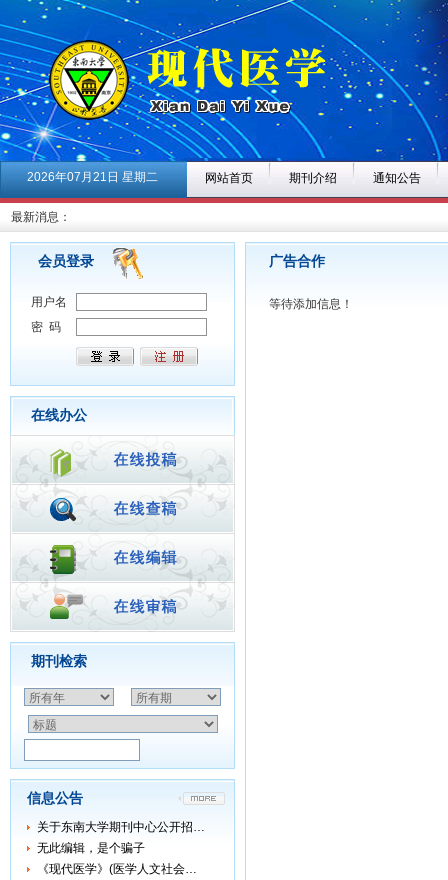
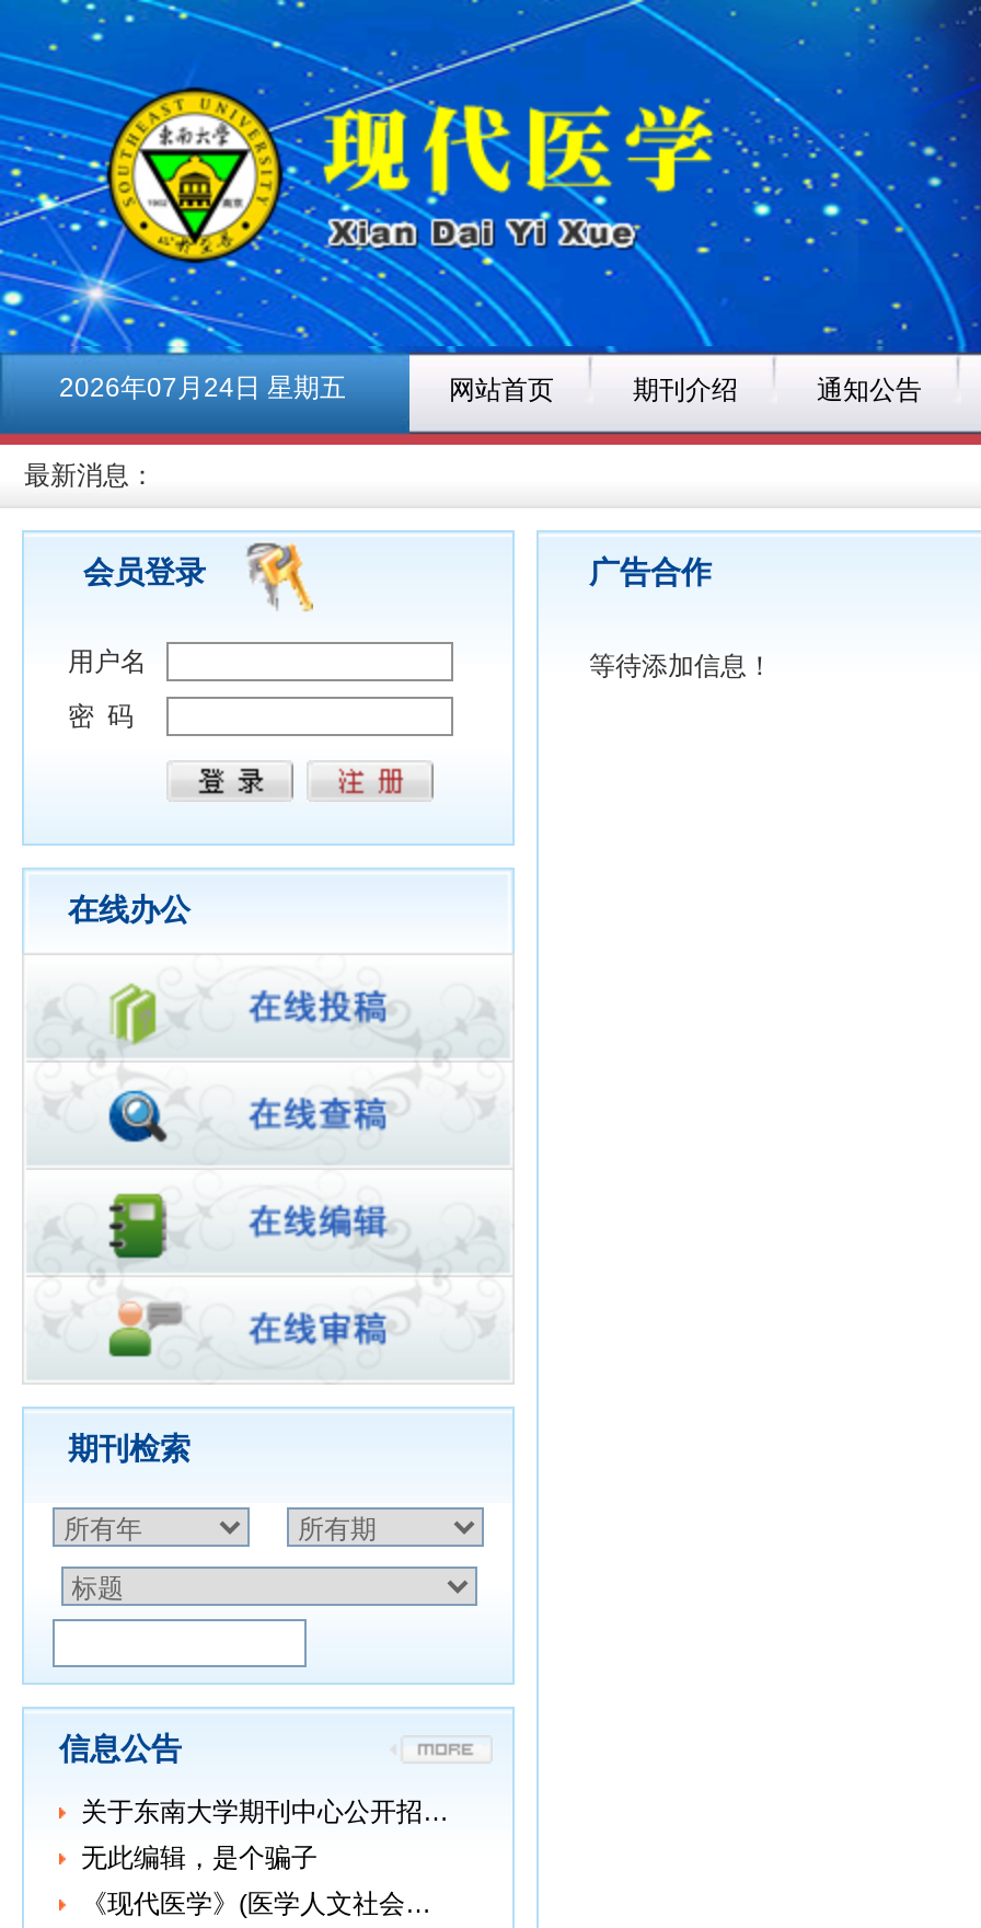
- 2026年07月21日 星期二
+ 2026年07月24日 星期五
